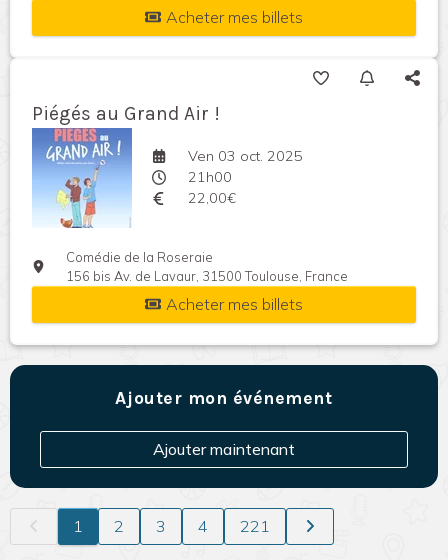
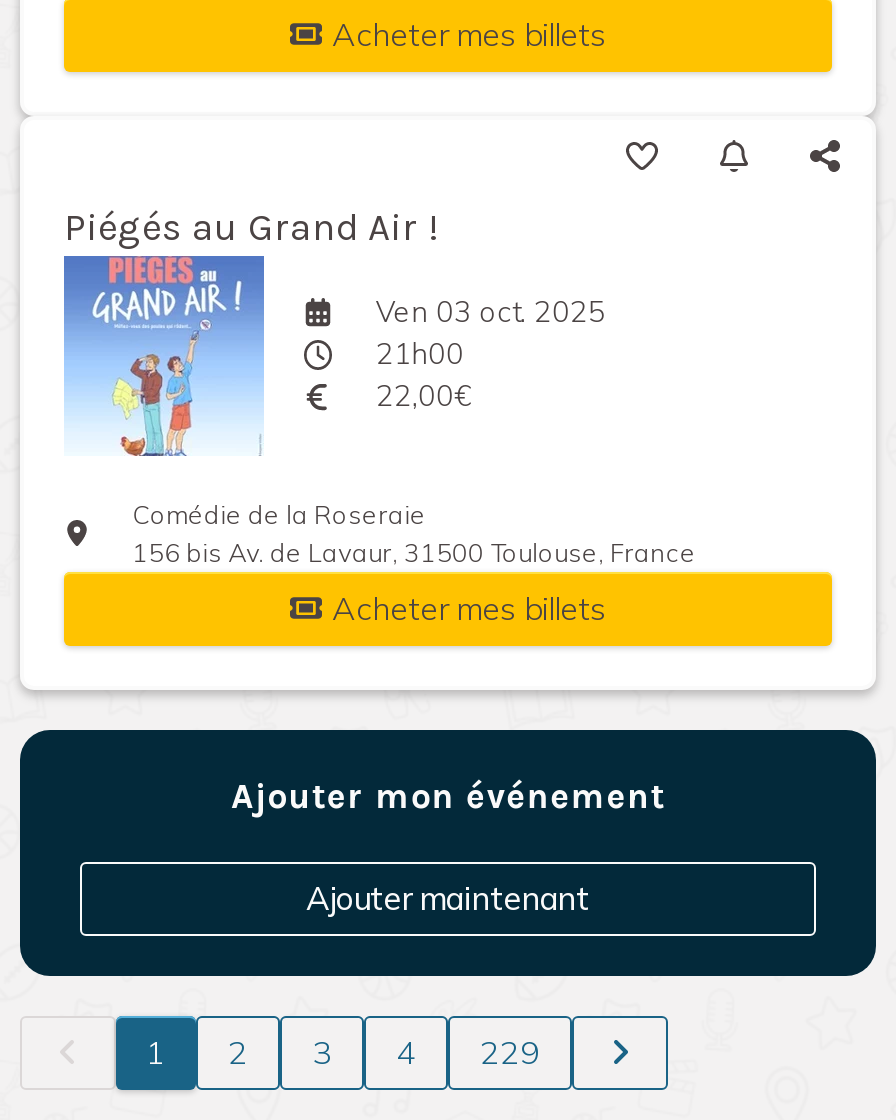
- 1 2 3 4 221
+ 1 2 3 4 229
